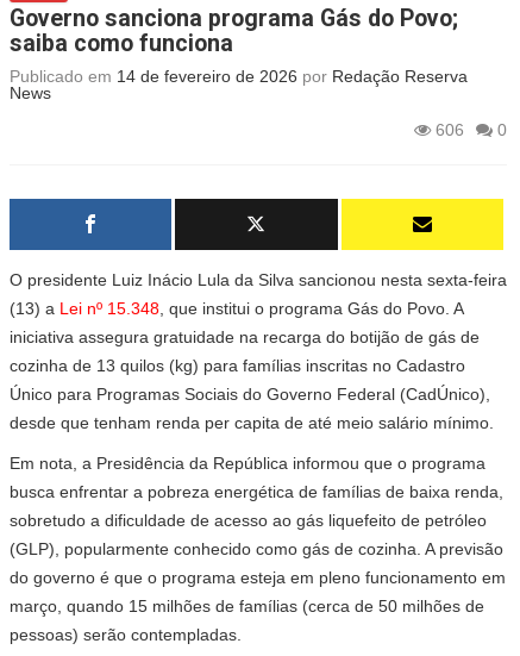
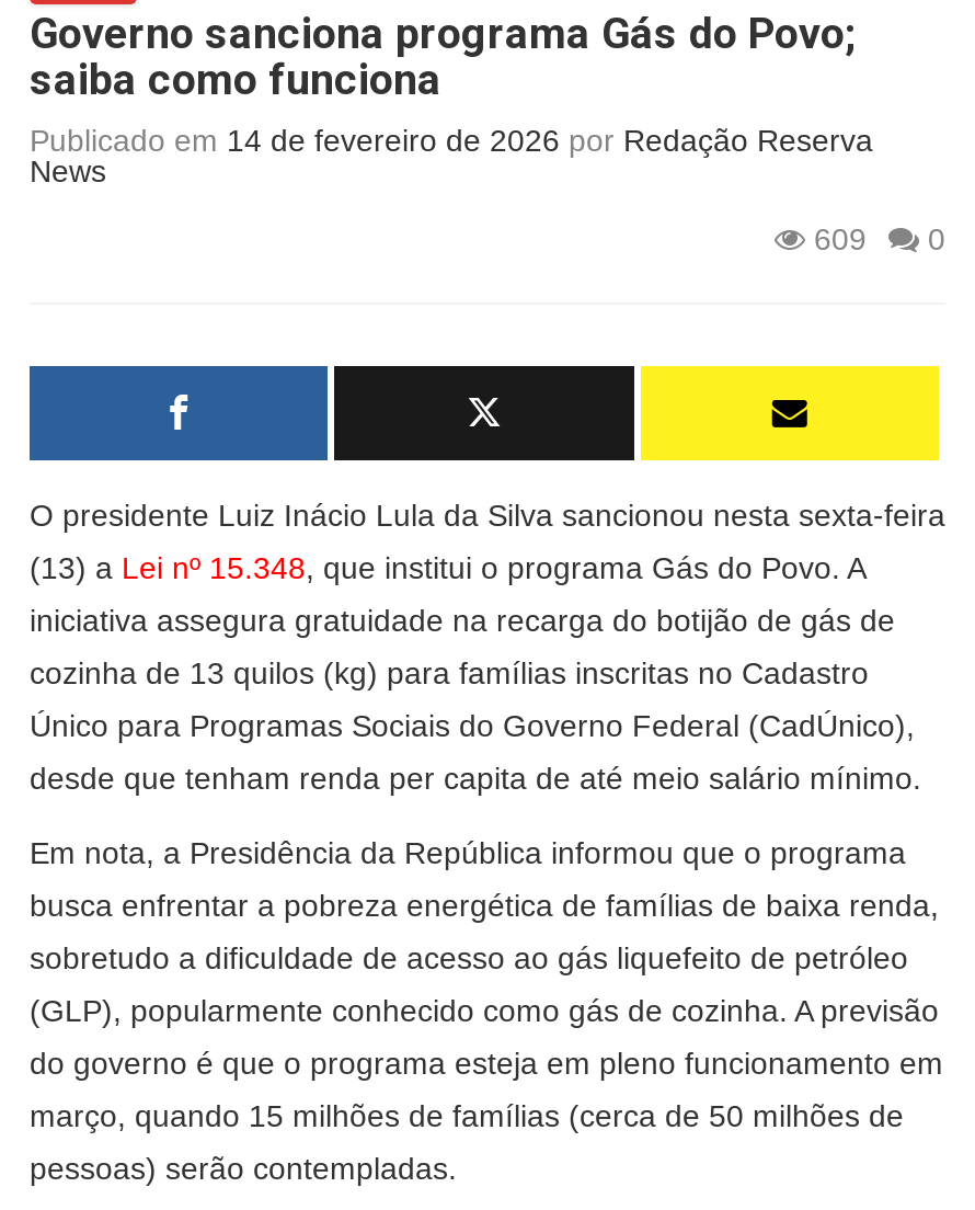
- 606 0
+ 609 0
